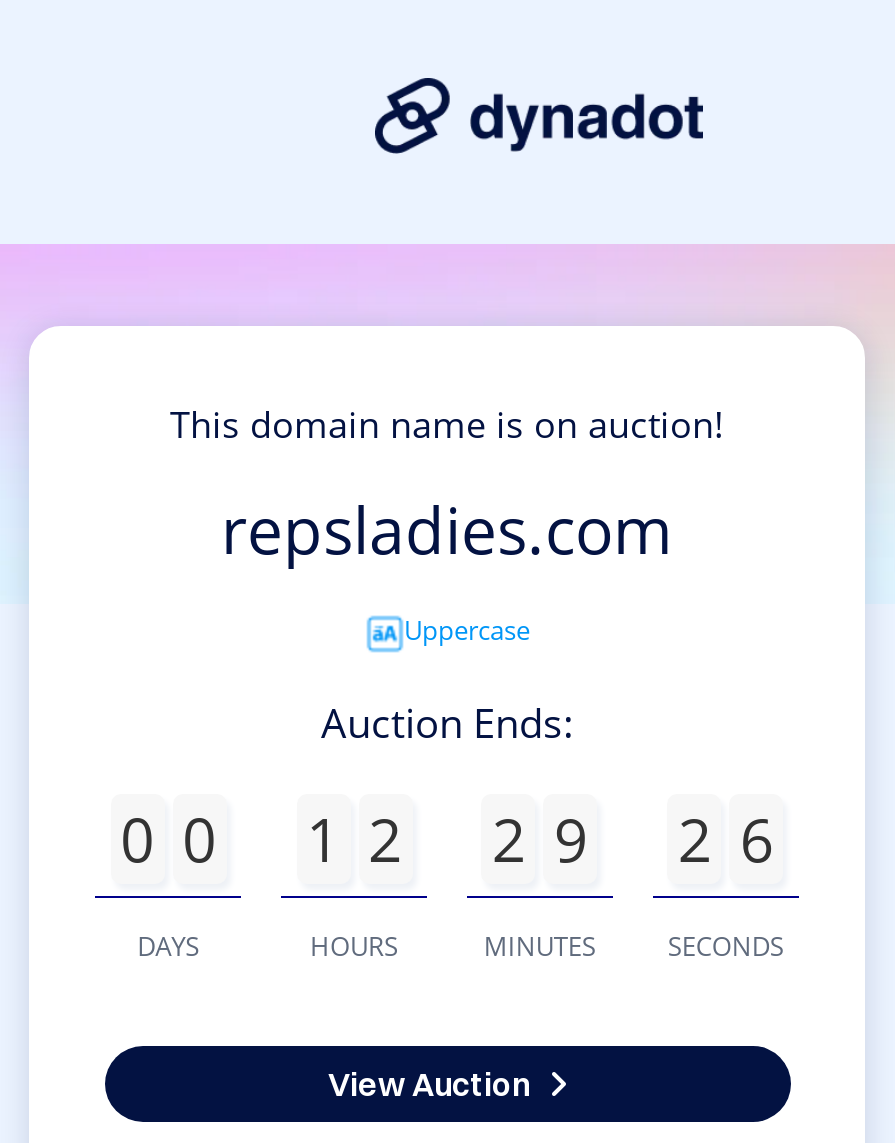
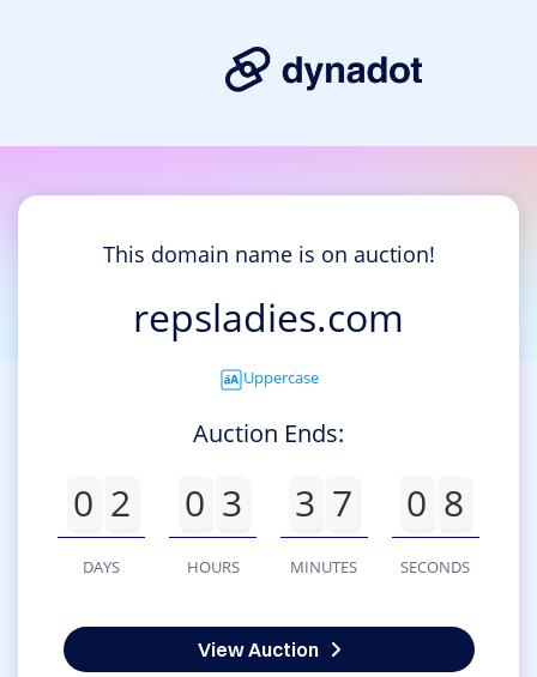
- 0 0
+ 0 2

- 1 2
+ 0 3

- 2 9
+ 3 7

- 2 6
+ 0 8
